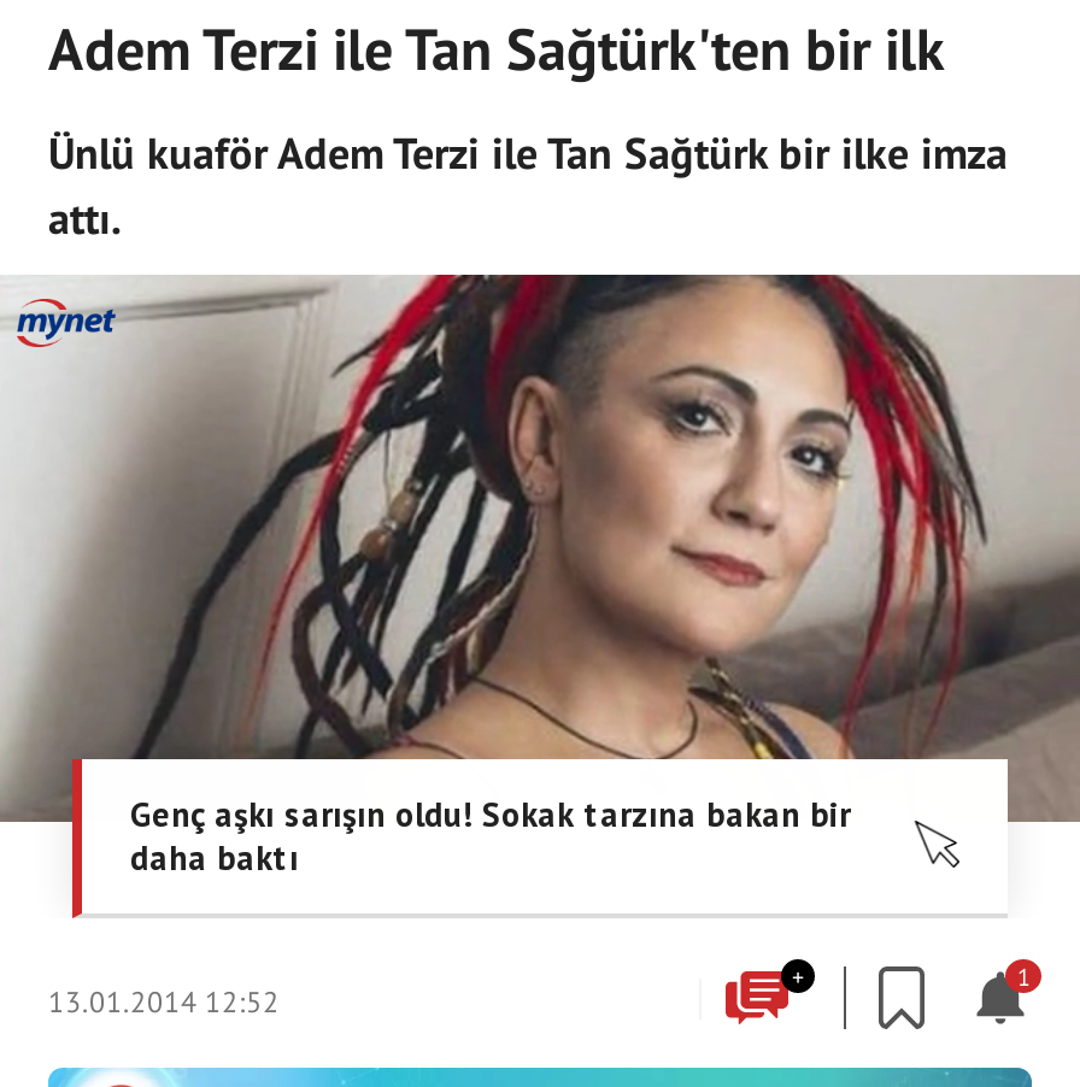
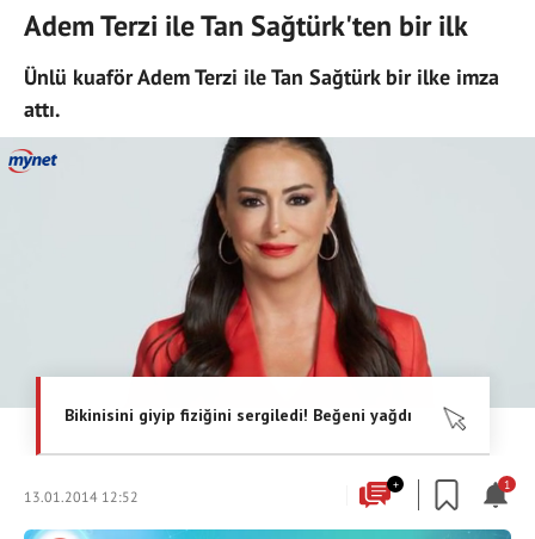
- [image]
+ [image]
